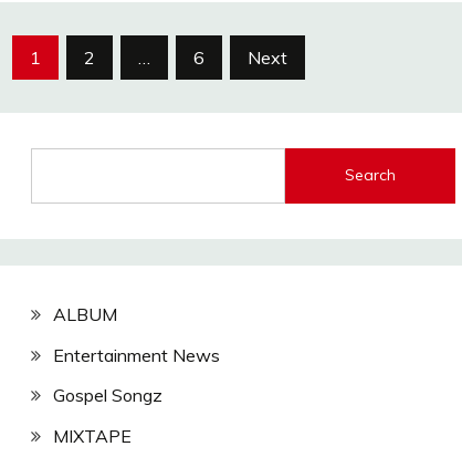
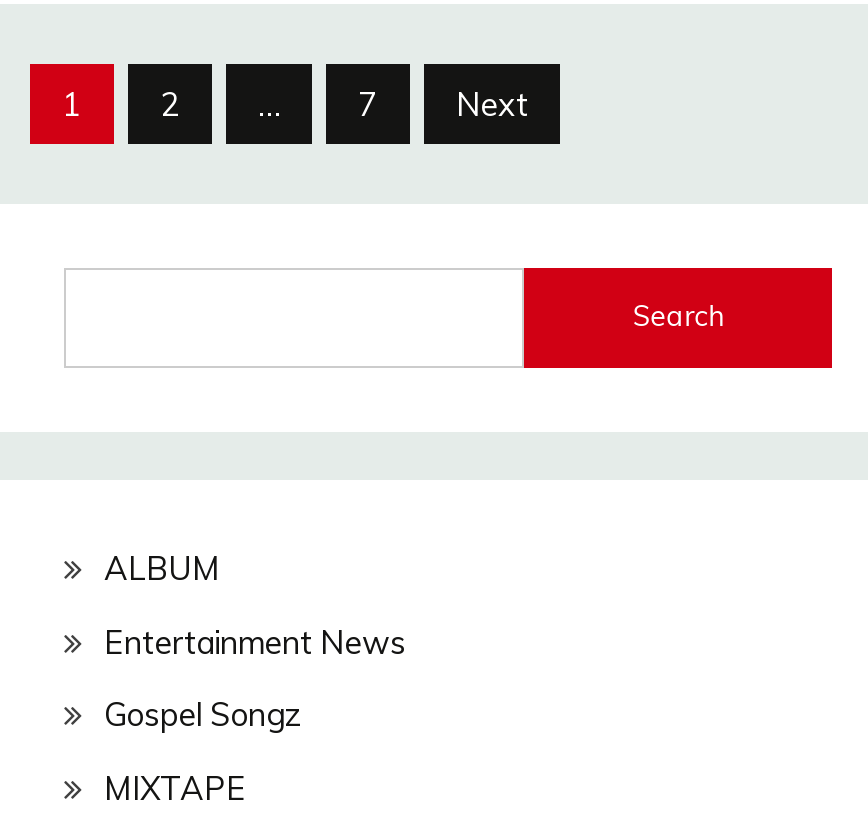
- 6
+ 7
